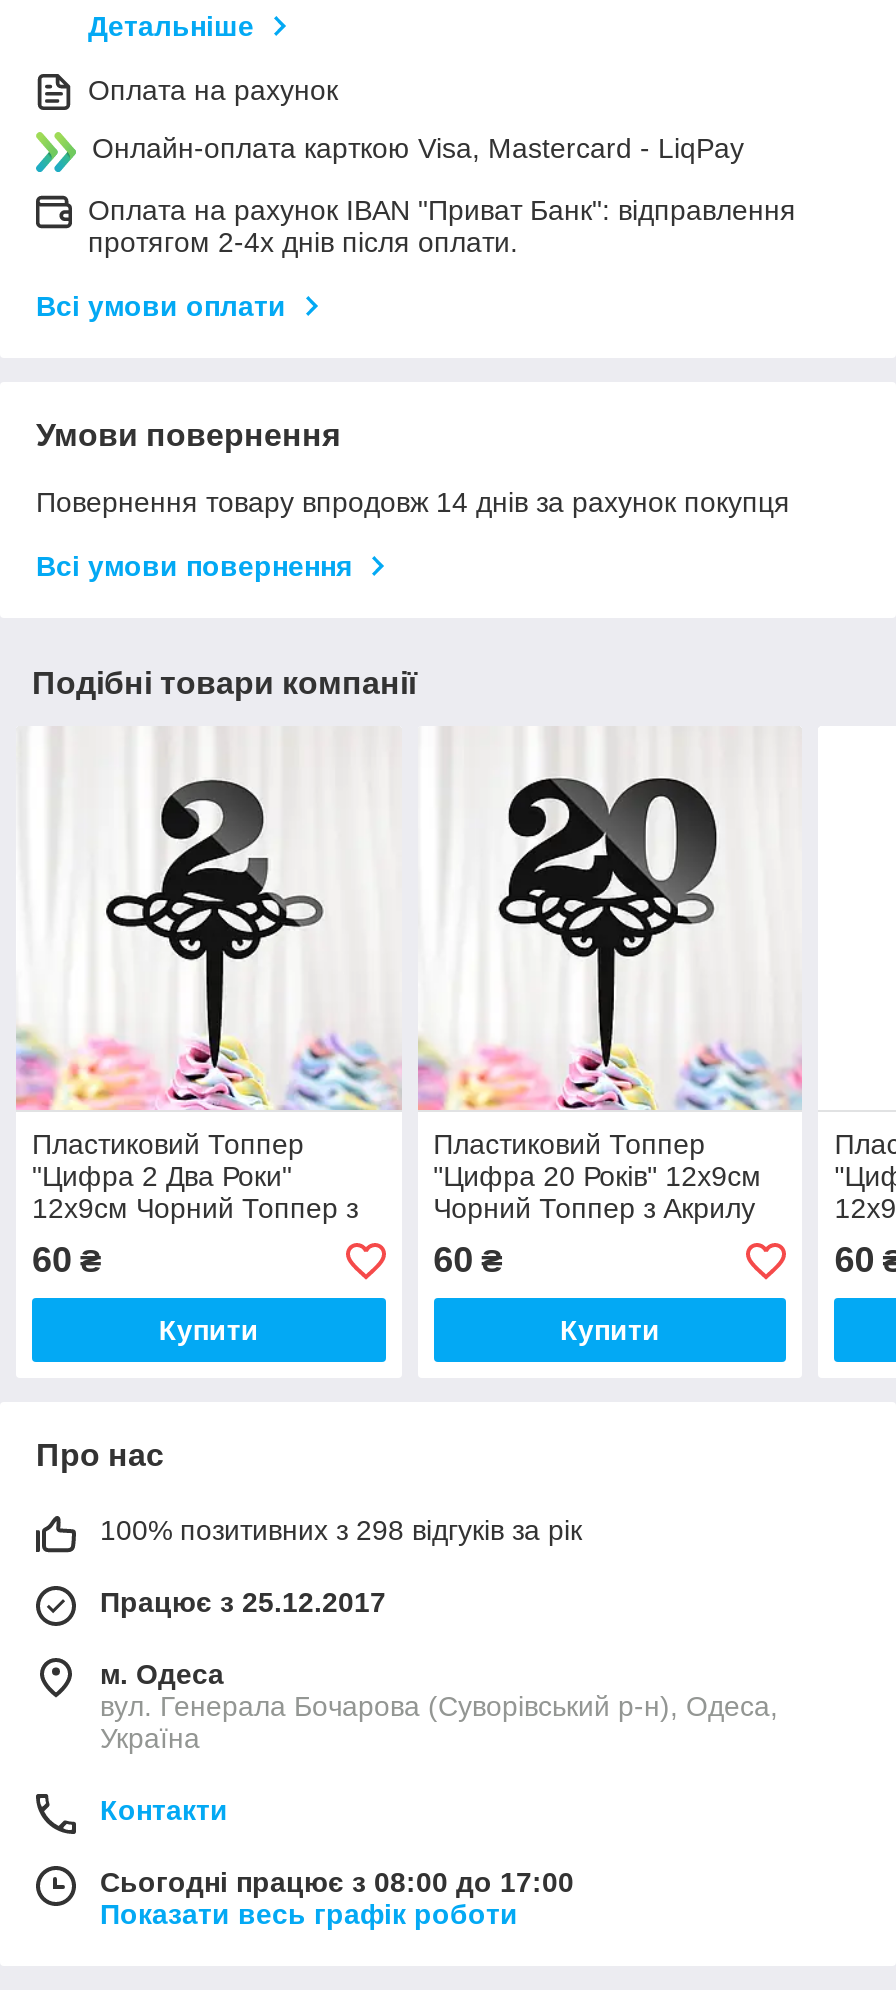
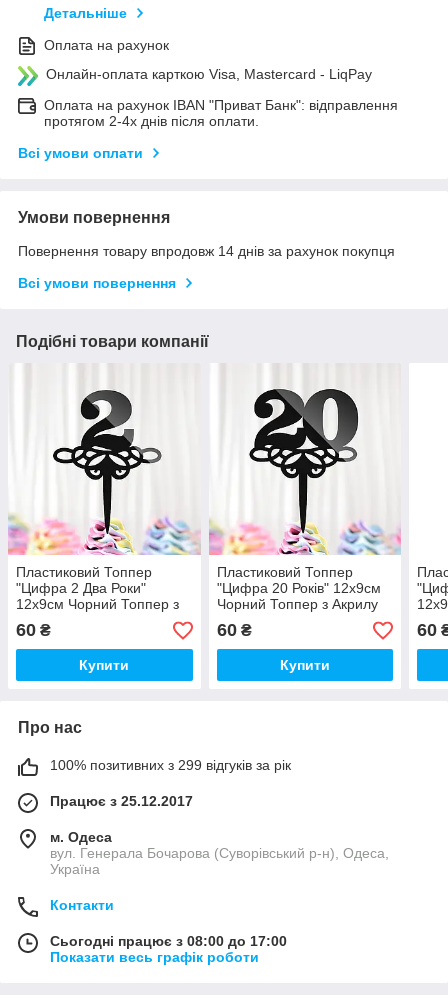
- 100% позитивних з 298 відгуків за рік
+ 100% позитивних з 299 відгуків за рік
